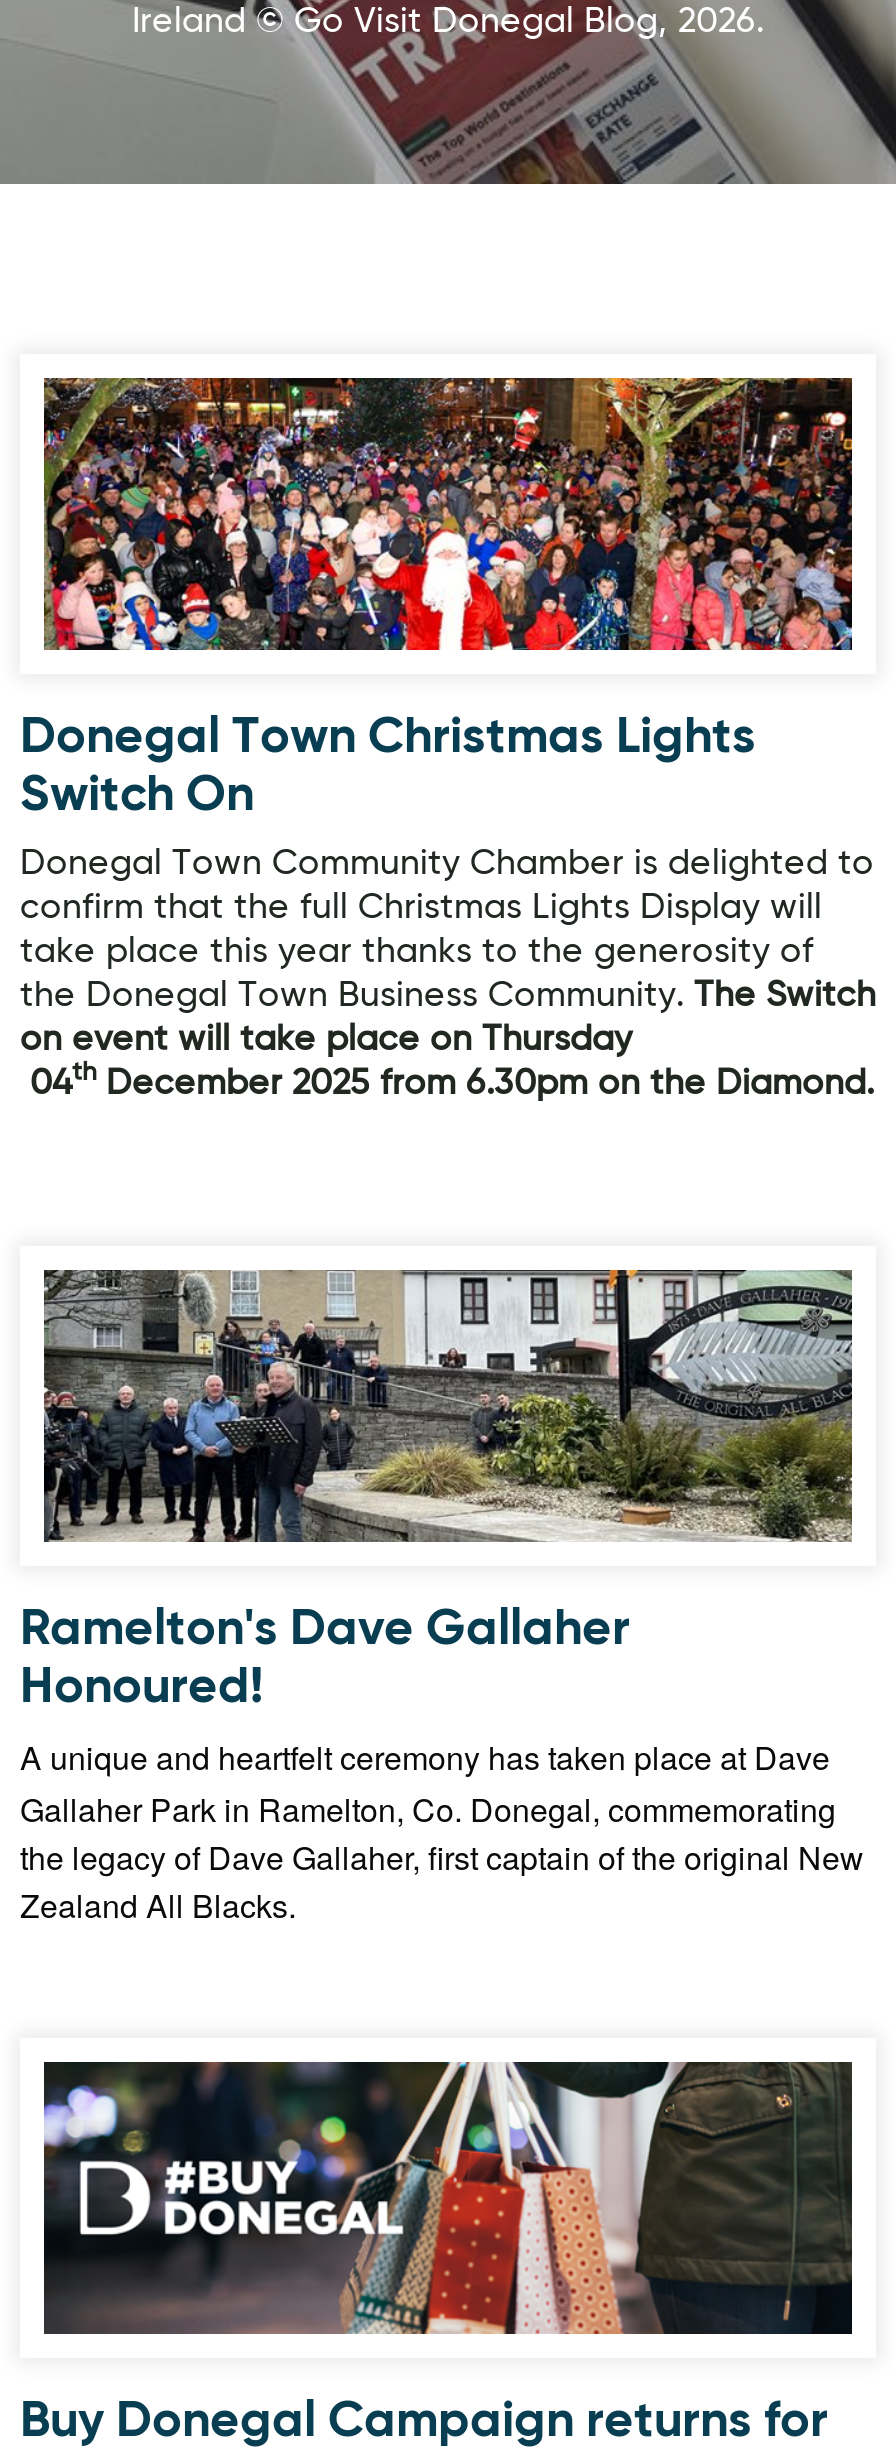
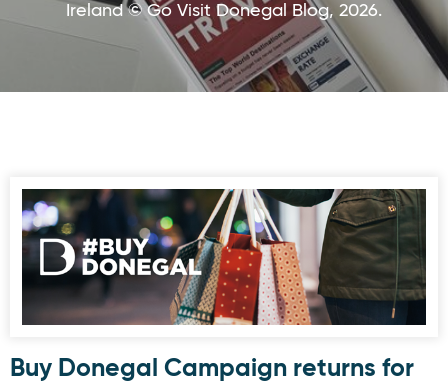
- [image]
- Donegal Town Christmas Lights
- Switch On
- Donegal Town Community Chamber is delighted to
- confirm that the full Christmas Lights Display will
- take place this year thanks to the generosity of
- the Donegal Town Business Community. The Switch
- on event will take place on Thursday
- 04th December 2025 from 6.30pm on the Diamond.

- [image]
- Ramelton's Dave Gallaher
- Honoured!
- A unique and heartfelt ceremony has taken place at Dave
- Gallaher Park in Ramelton, Co. Donegal, commemorating
- the legacy of Dave Gallaher, first captain of the original New
- Zealand All Blacks.
